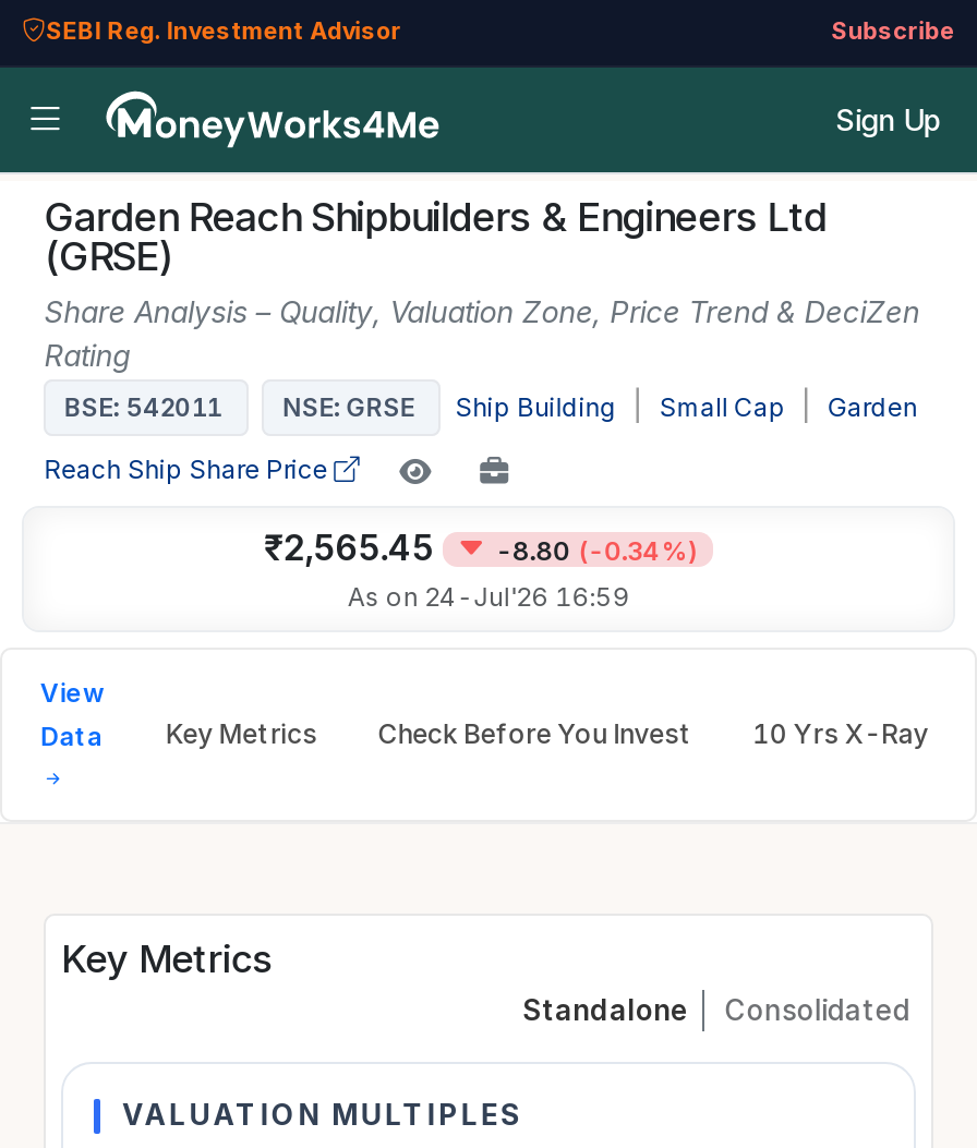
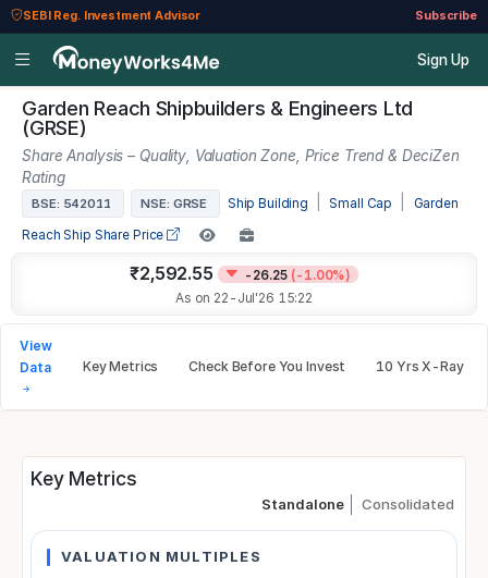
- ₹2,565.45
+ ₹2,592.55

- -8.80 (-0.34%)
+ -26.25 (-1.00%)

- As on 24-Jul'26 16:59
+ As on 22-Jul'26 15:22
